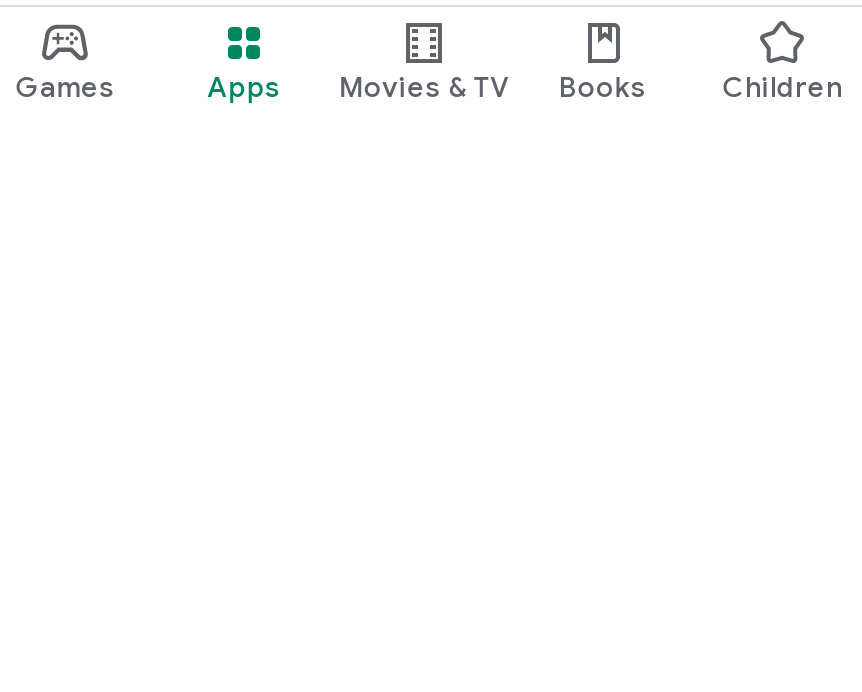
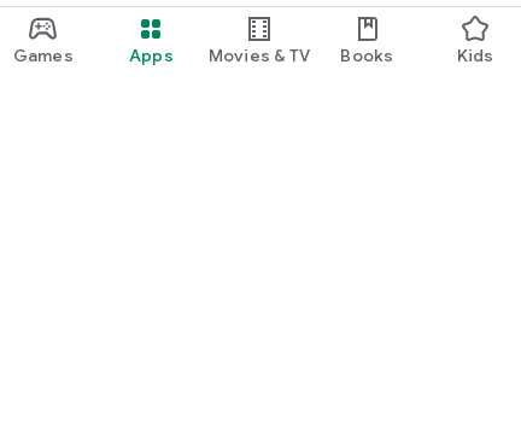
- Children
+ Kids
